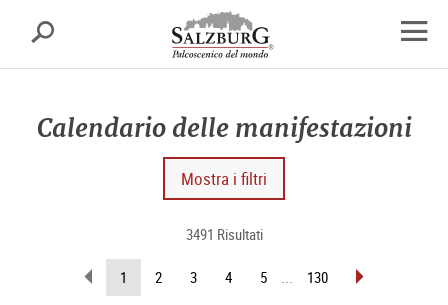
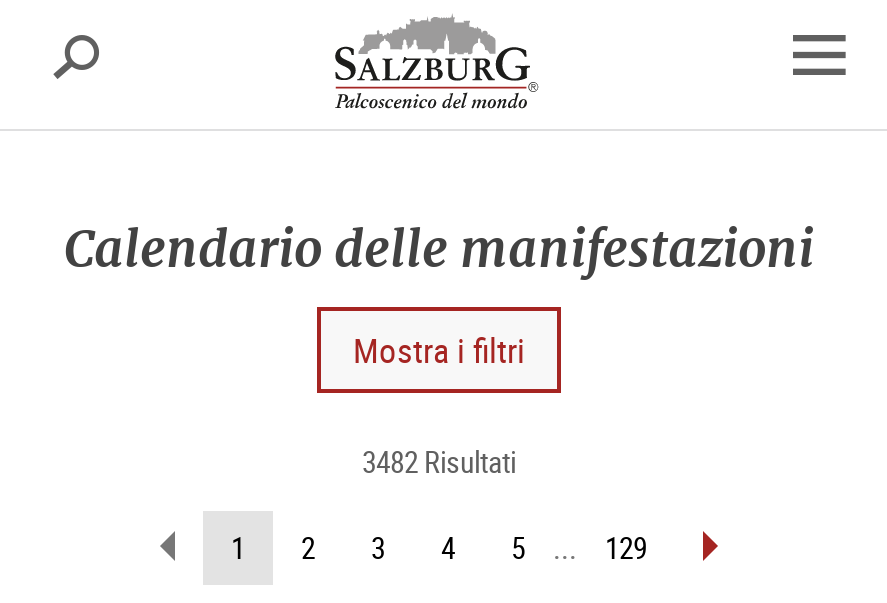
- 3491 Risultati
+ 3482 Risultati

- 130
+ 129
